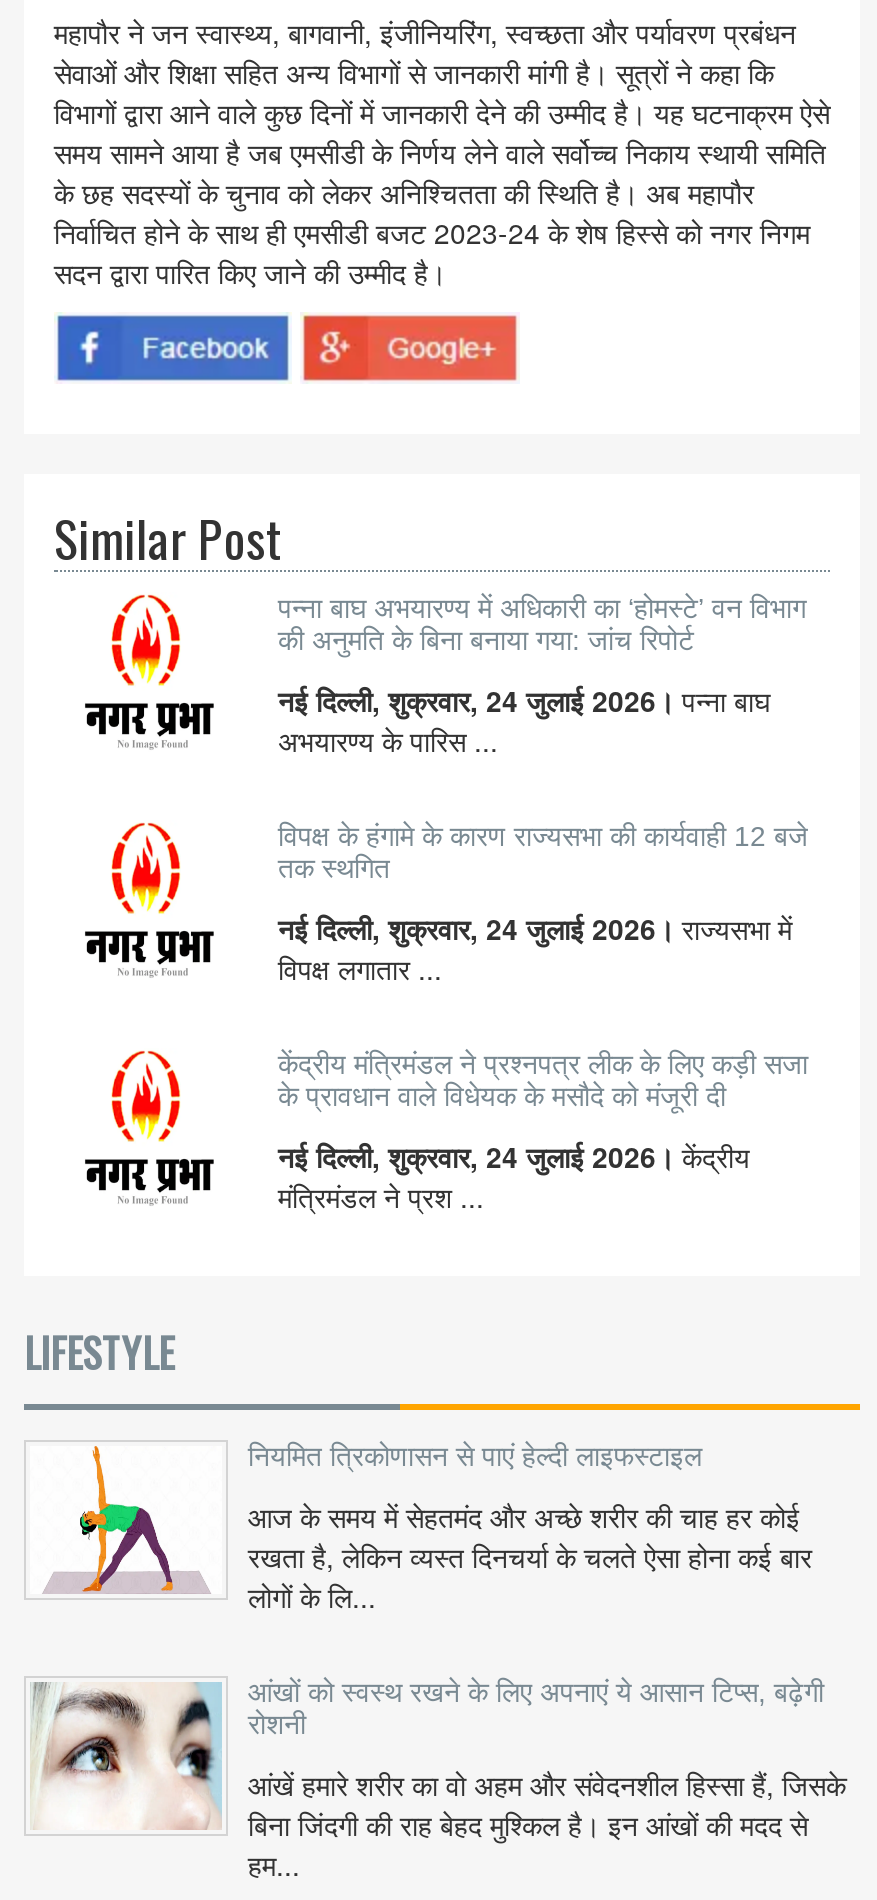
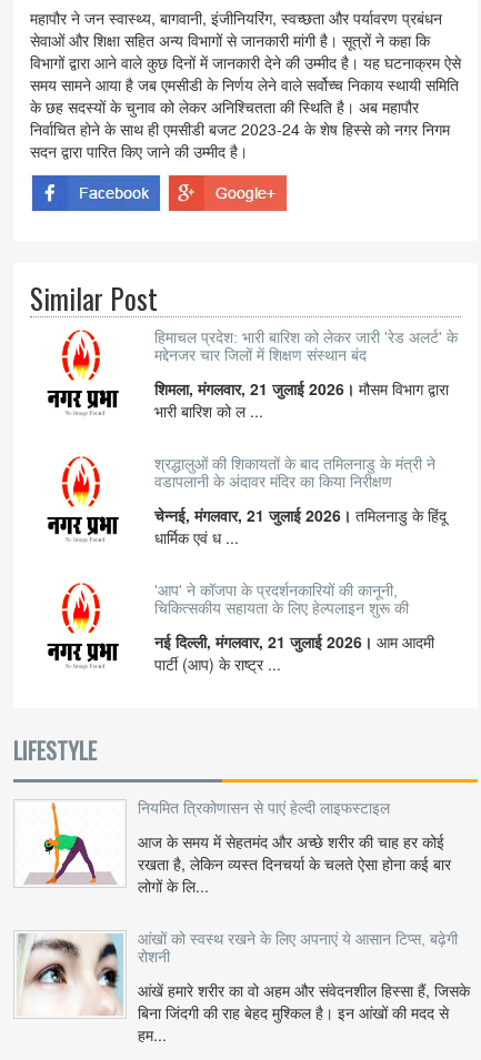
- पन्ना बाघ अभयारण्य में अधिकारी का ‘होमस्टे’ वन विभाग
- की अनुमति के बिना बनाया गया: जांच रिपोर्ट
+ हिमाचल प्रदेश: भारी बारिश को लेकर जारी 'रेड अलर्ट' के
+ मद्देनजर चार जिलों में शिक्षण संस्थान बंद

- नई दिल्ली, शुक्रवार, 24 जुलाई 2026। पन्ना बाघ
- अभयारण्य के पारिस ...
+ शिमला, मंगलवार, 21 जुलाई 2026। मौसम विभाग द्वारा
+ भारी बारिश को ल ...

- विपक्ष के हंगामे के कारण राज्यसभा की कार्यवाही 12 बजे
- तक स्थगित
+ श्रद्धालुओं की शिकायतों के बाद तमिलनाडु के मंत्री ने
+ वडापलानी के अंदावर मंदिर का किया निरीक्षण

- नई दिल्ली, शुक्रवार, 24 जुलाई 2026। राज्यसभा में
- विपक्ष लगातार ...
+ चेन्नई, मंगलवार, 21 जुलाई 2026। तमिलनाडु के हिंदू
+ धार्मिक एवं ध ...

- केंद्रीय मंत्रिमंडल ने प्रश्नपत्र लीक के लिए कड़ी सजा
- के प्रावधान वाले विधेयक के मसौदे को मंजूरी दी
+ 'आप' ने कॉजपा के प्रदर्शनकारियों की कानूनी,
+ चिकित्सकीय सहायता के लिए हेल्पलाइन शुरू की

- नई दिल्ली, शुक्रवार, 24 जुलाई 2026। केंद्रीय
- मंत्रिमंडल ने प्रश ...
+ नई दिल्ली, मंगलवार, 21 जुलाई 2026। आम आदमी
+ पार्टी (आप) के राष्ट्र ...
